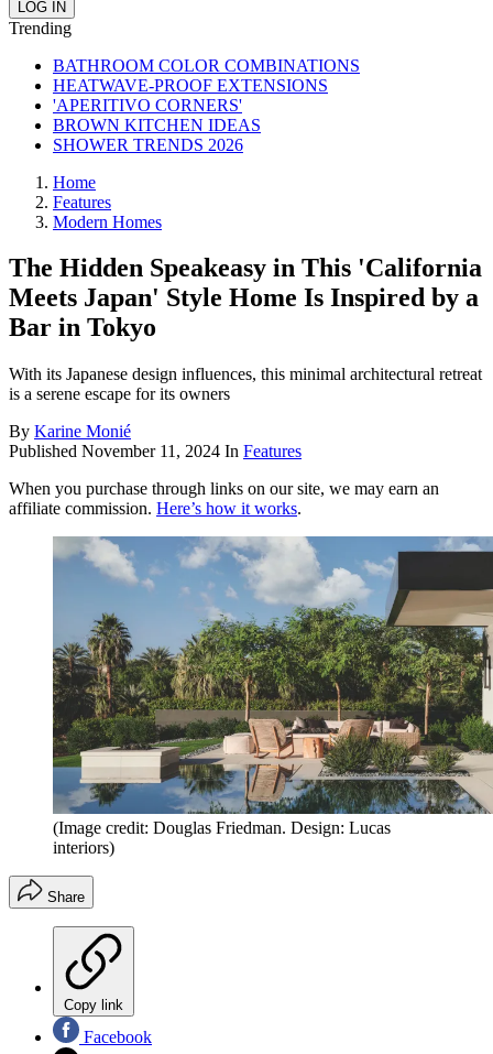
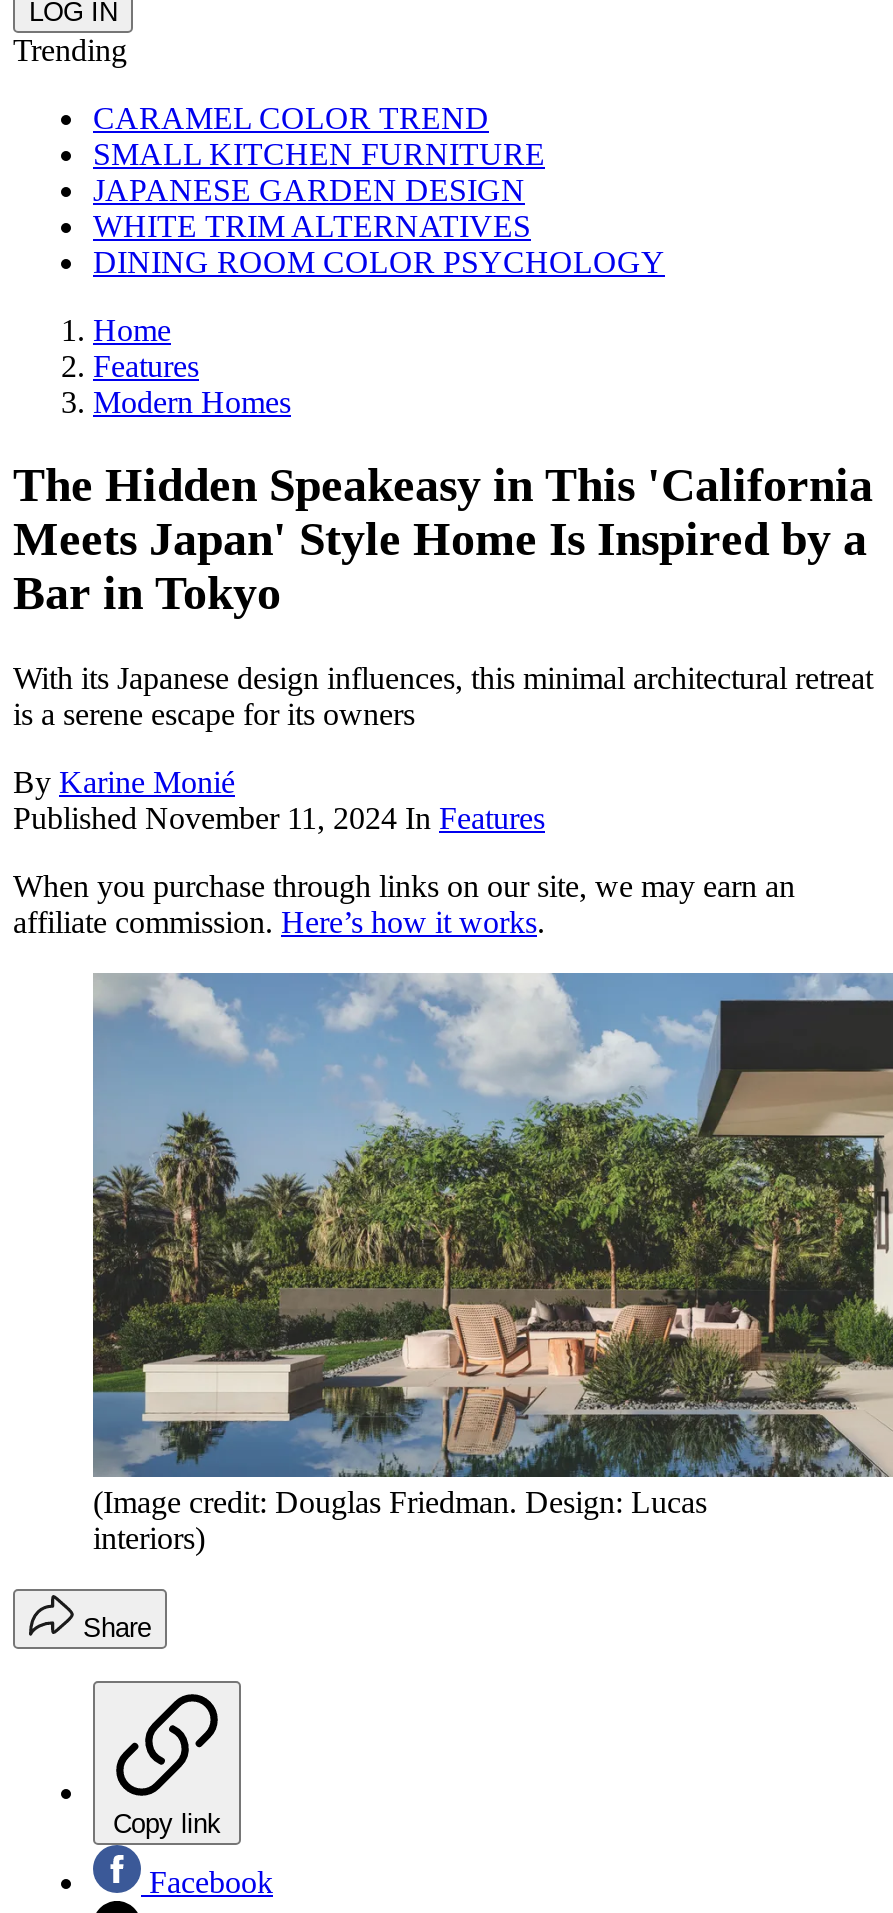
- BATHROOM COLOR COMBINATIONS
- HEATWAVE-PROOF EXTENSIONS
- 'APERITIVO CORNERS'
- BROWN KITCHEN IDEAS
- SHOWER TRENDS 2026
+ CARAMEL COLOR TREND
+ SMALL KITCHEN FURNITURE
+ JAPANESE GARDEN DESIGN
+ WHITE TRIM ALTERNATIVES
+ DINING ROOM COLOR PSYCHOLOGY
